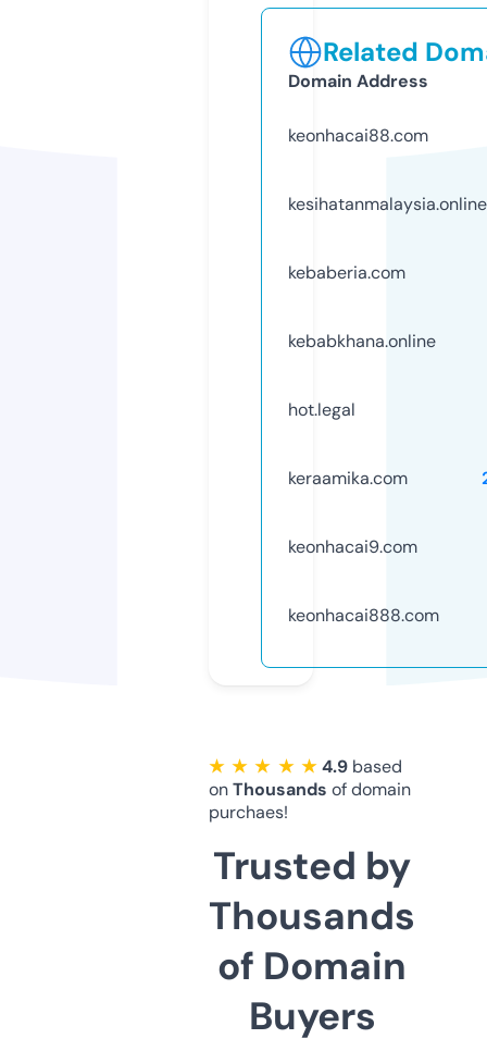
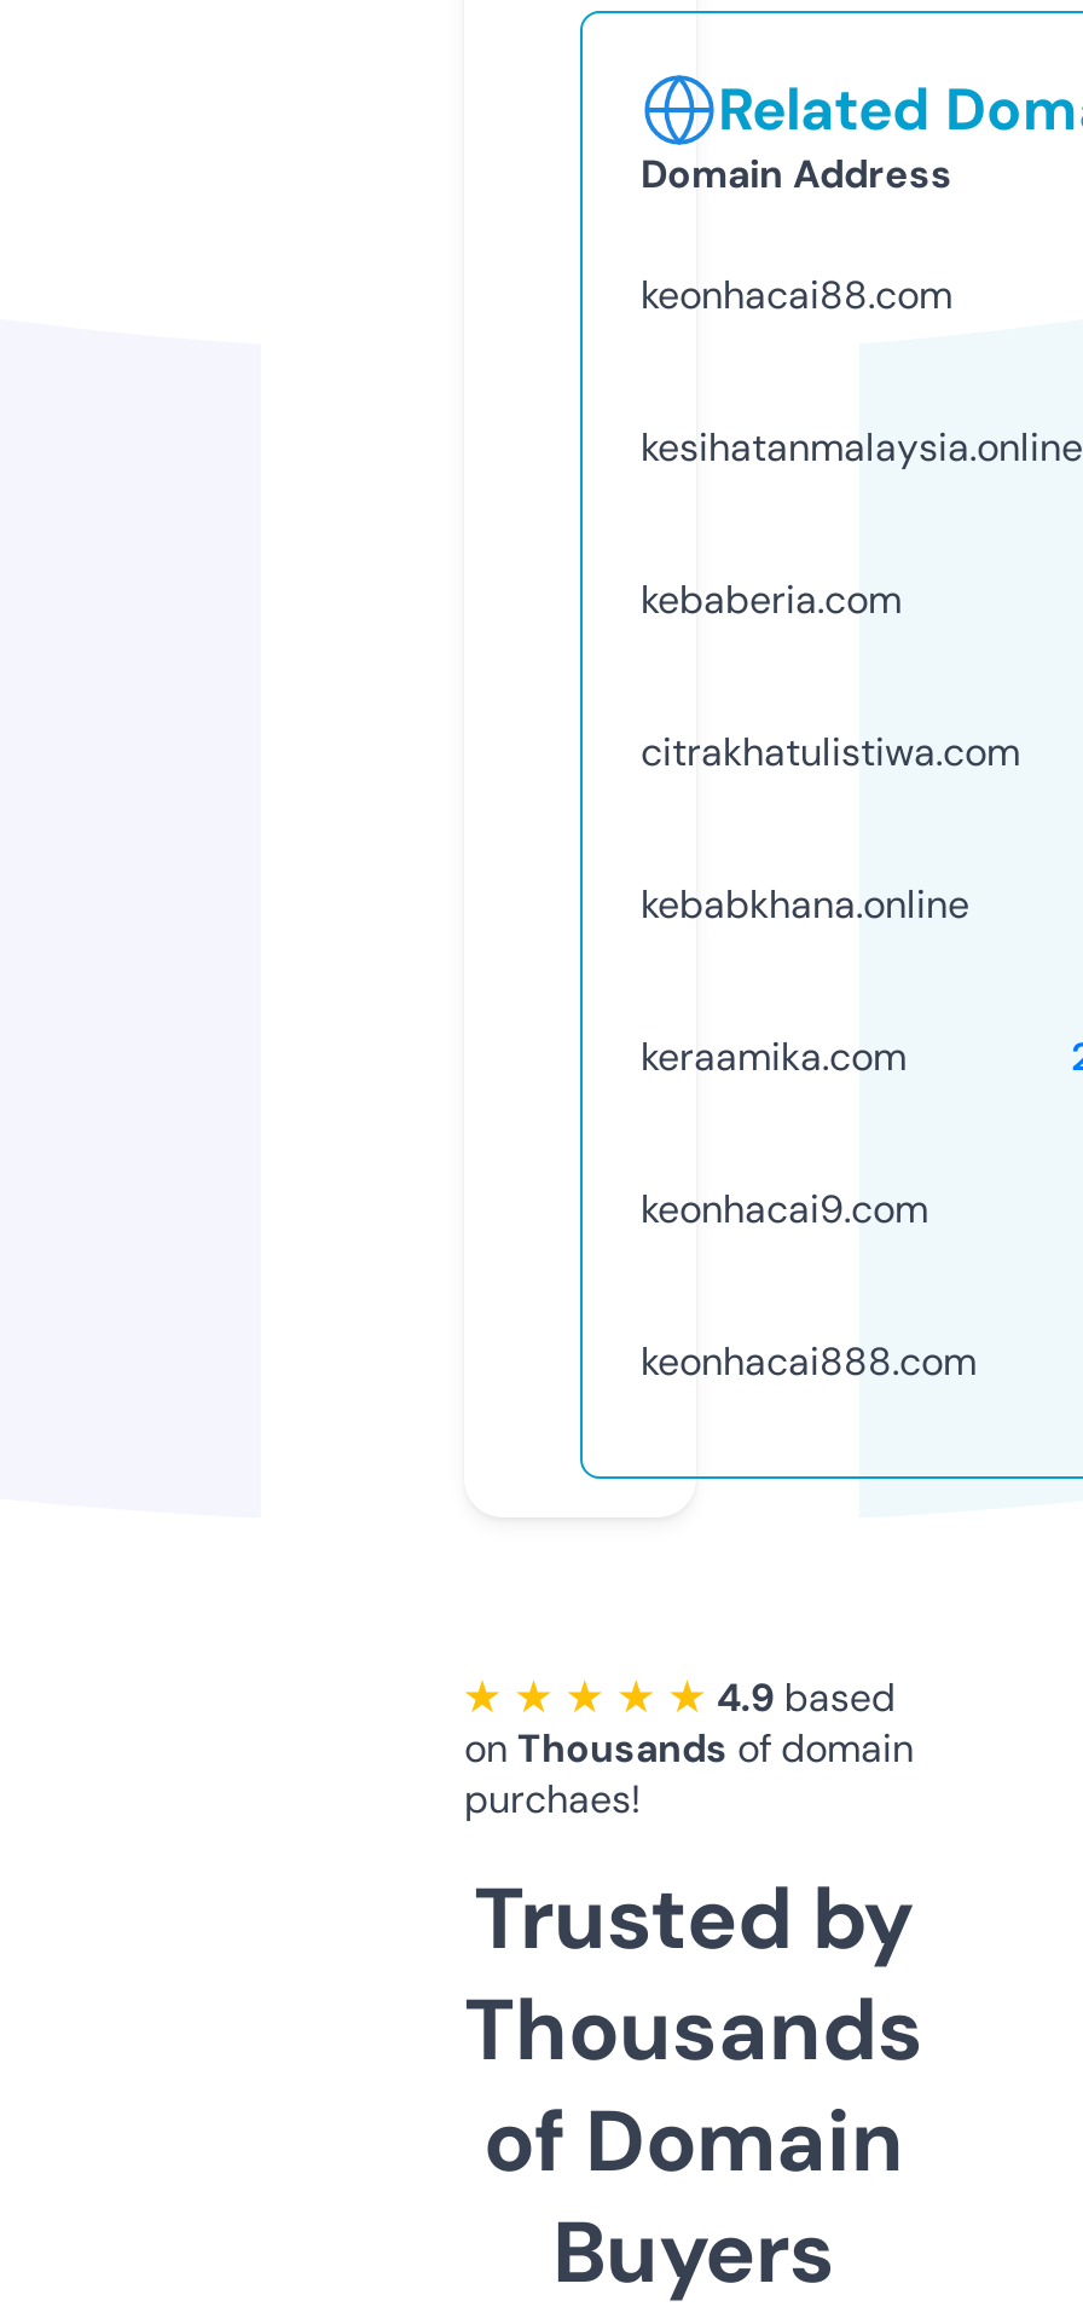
+ citrakhatulistiwa.com

moved down: kebabkhana.online

- hot.legal
